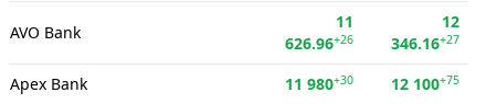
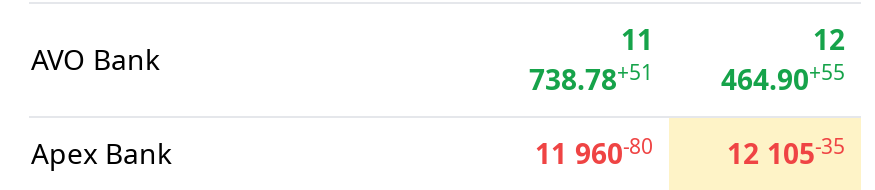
- 626.96+26
+ 738.78+51

- 346.16+27
+ 464.90+55

- 11 980+30
+ 11 960-80

- 12 100+75
+ 12 105-35
